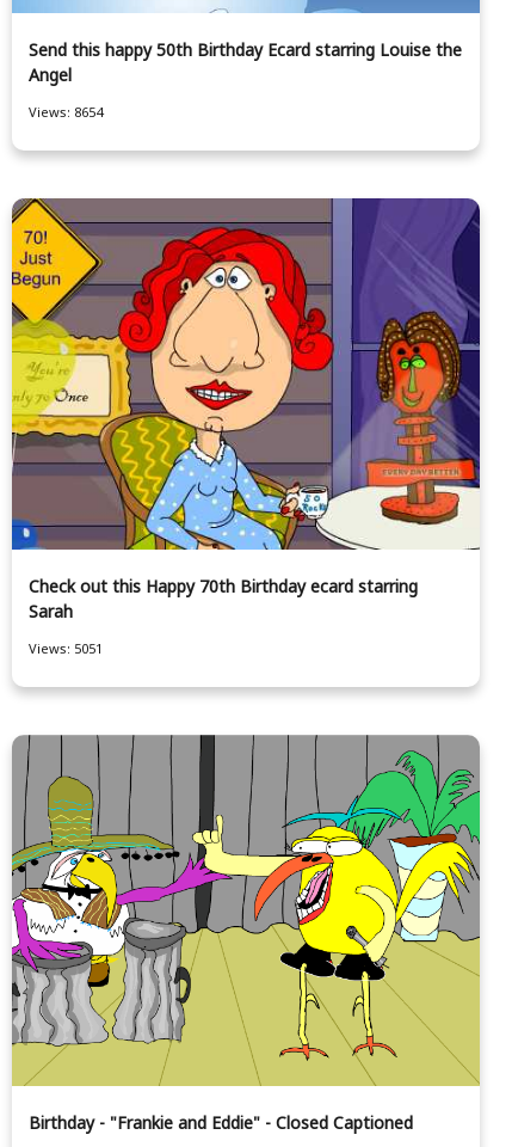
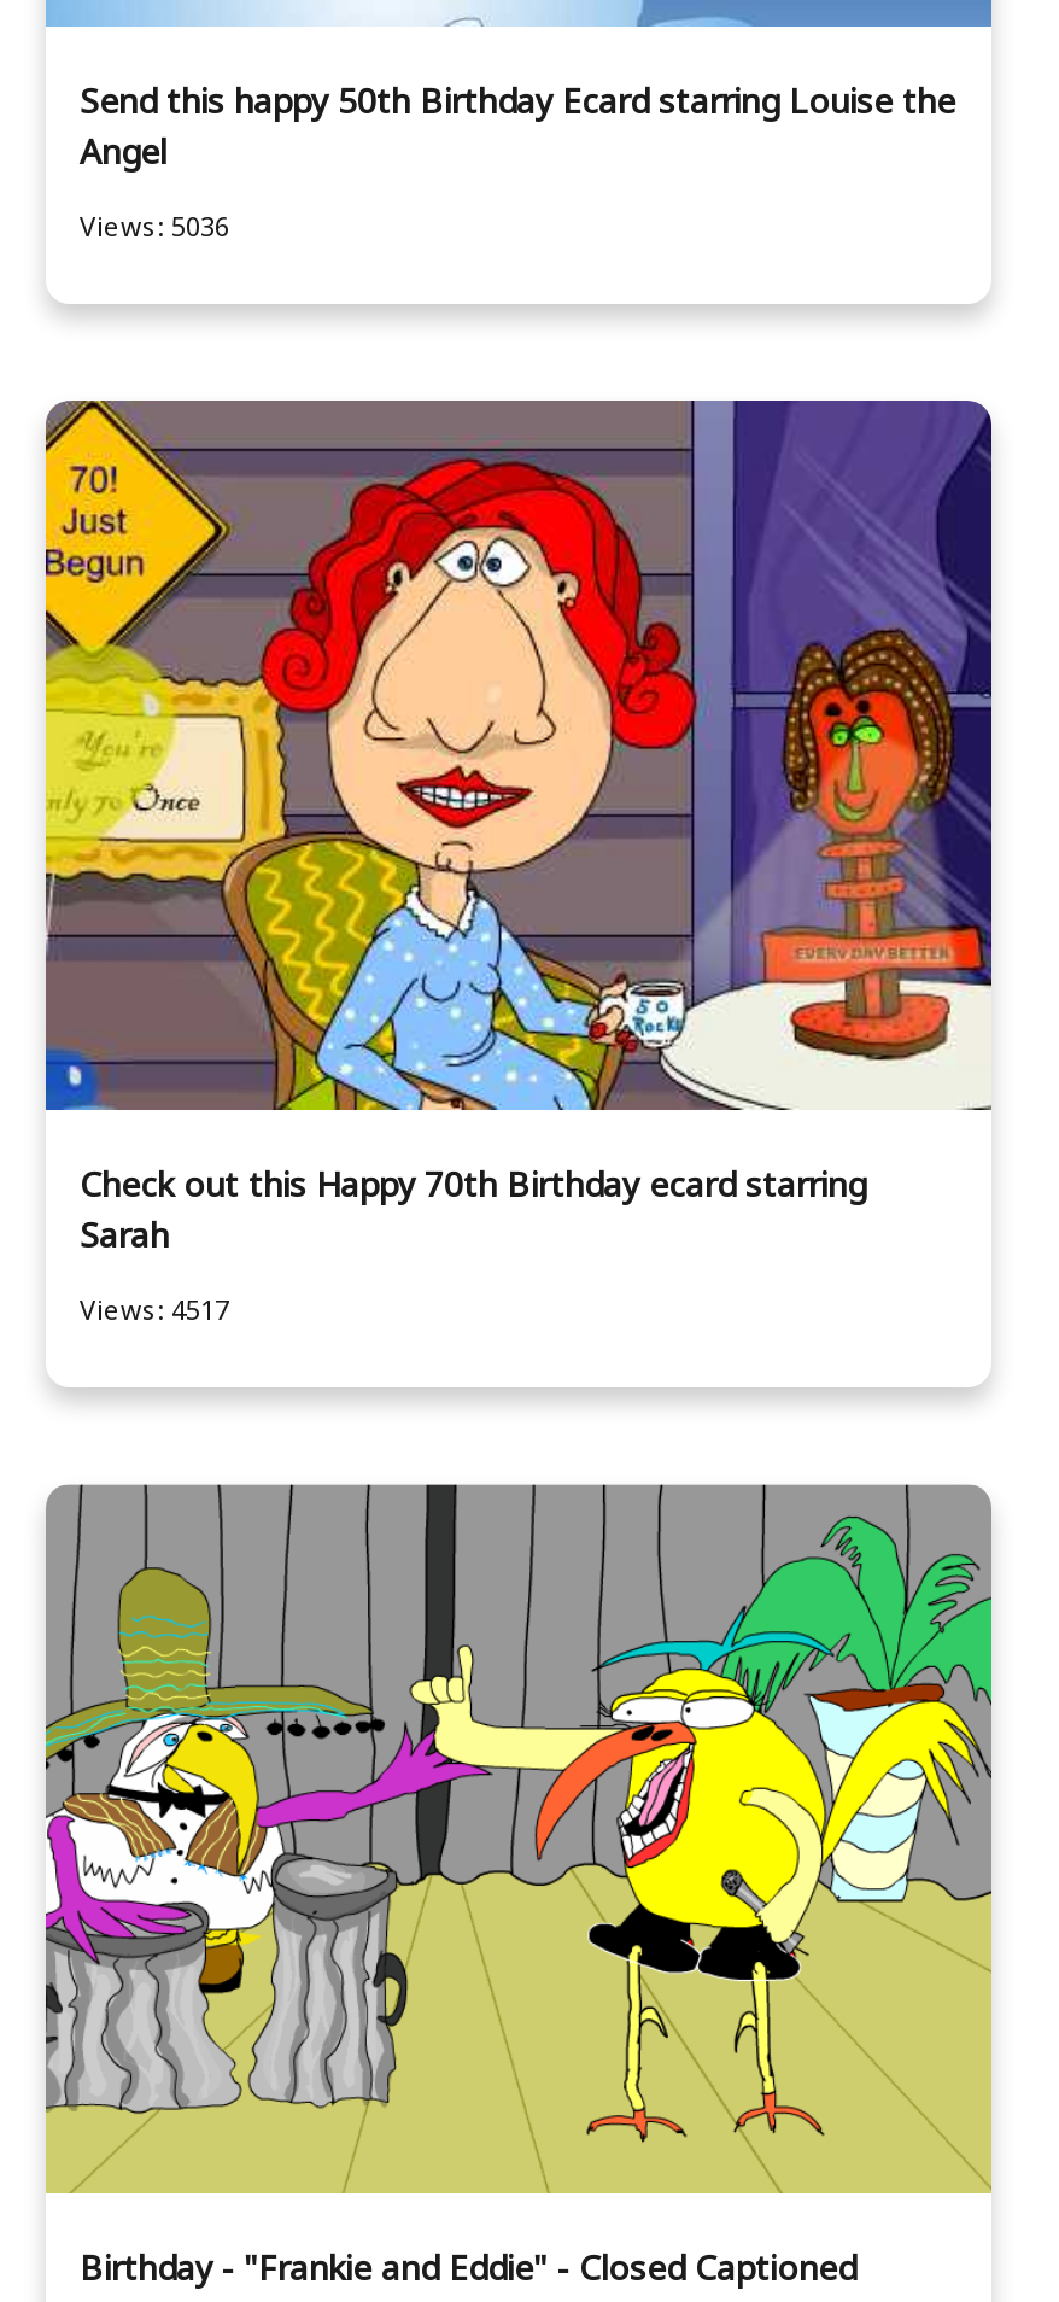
- Views: 8654
+ Views: 5036

- Views: 5051
+ Views: 4517
